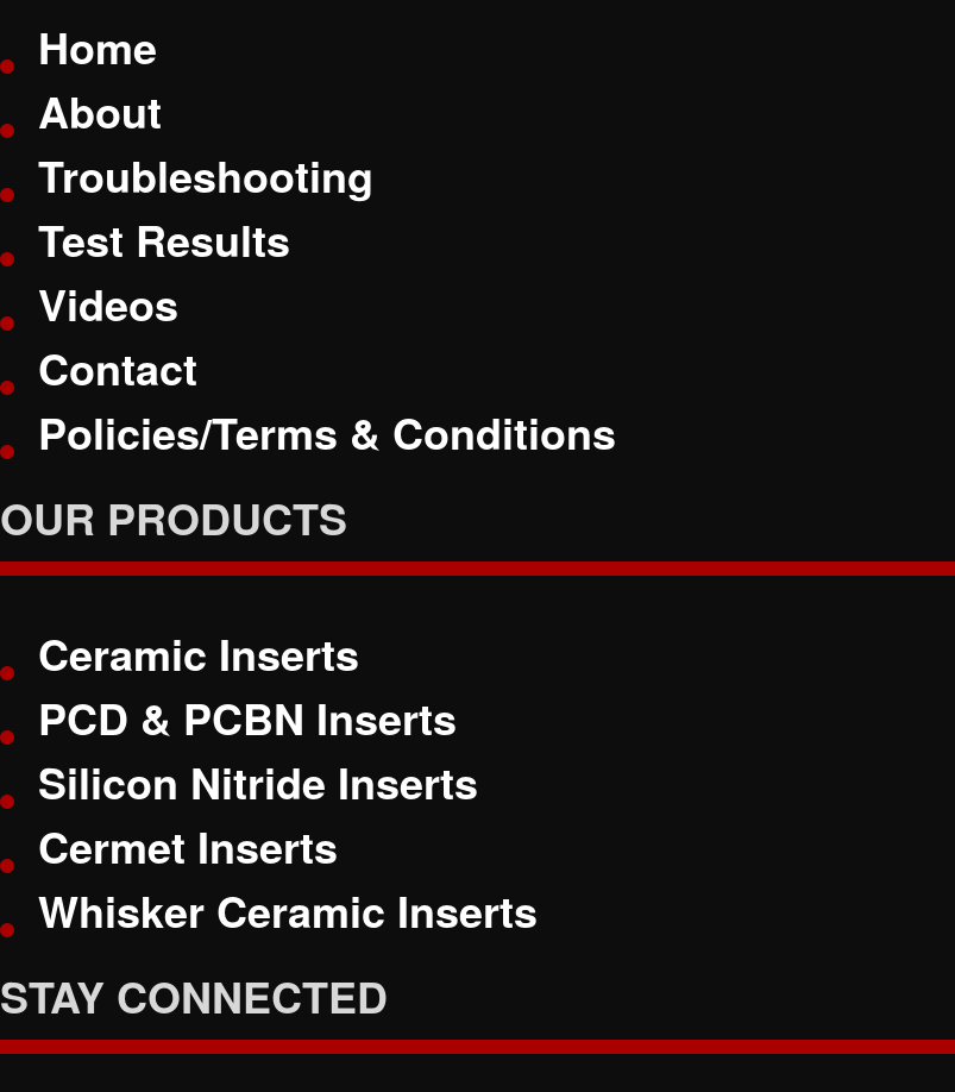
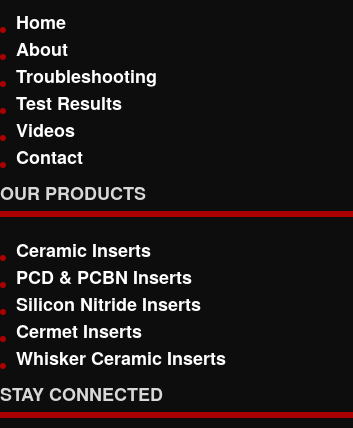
- Policies/Terms & Conditions
